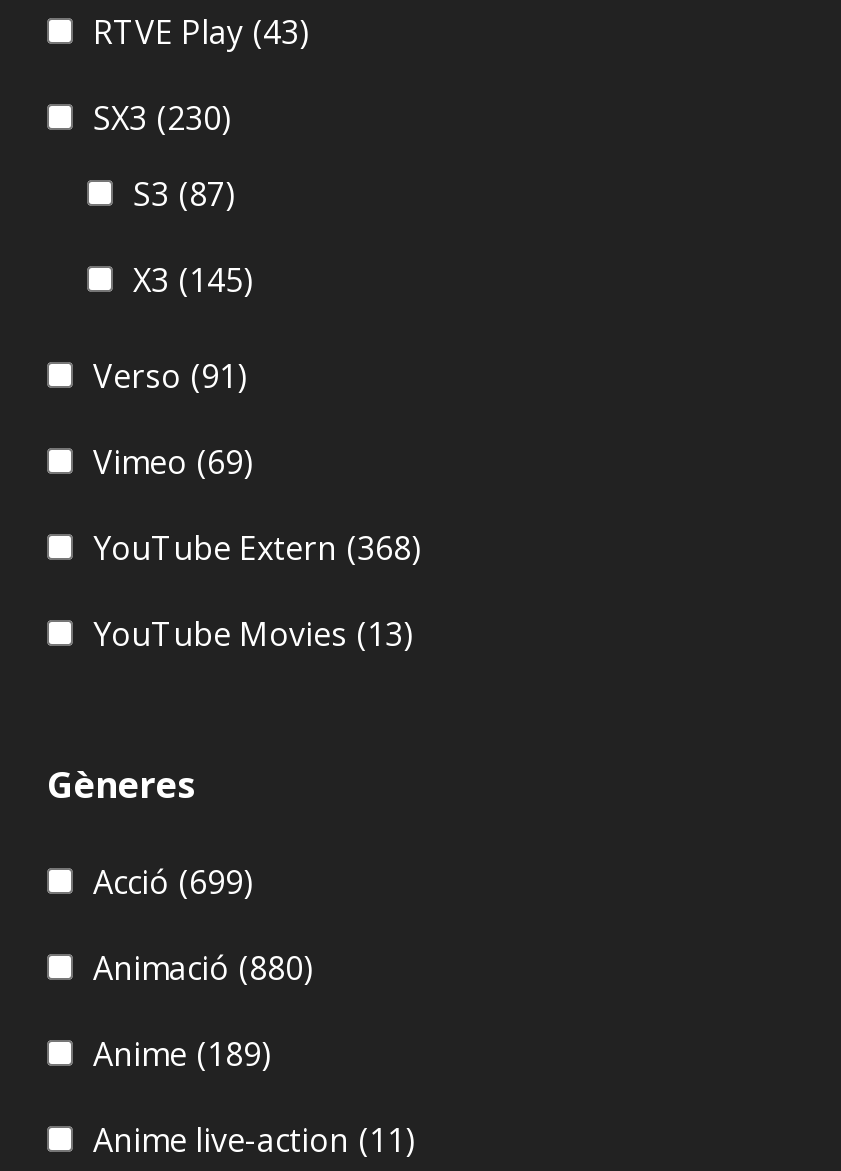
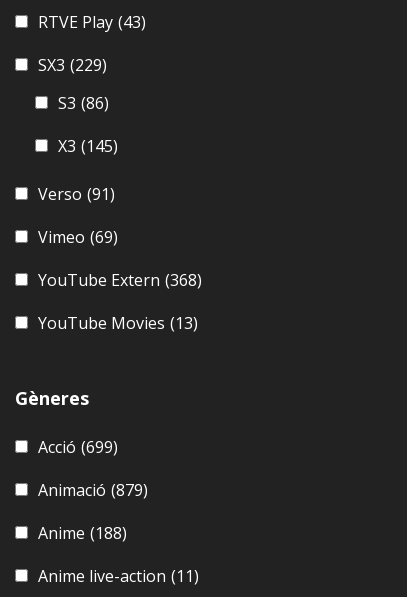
- SX3 (230)
+ SX3 (229)

- S3 (87)
+ S3 (86)

- Animació (880)
+ Animació (879)

- Anime (189)
+ Anime (188)
